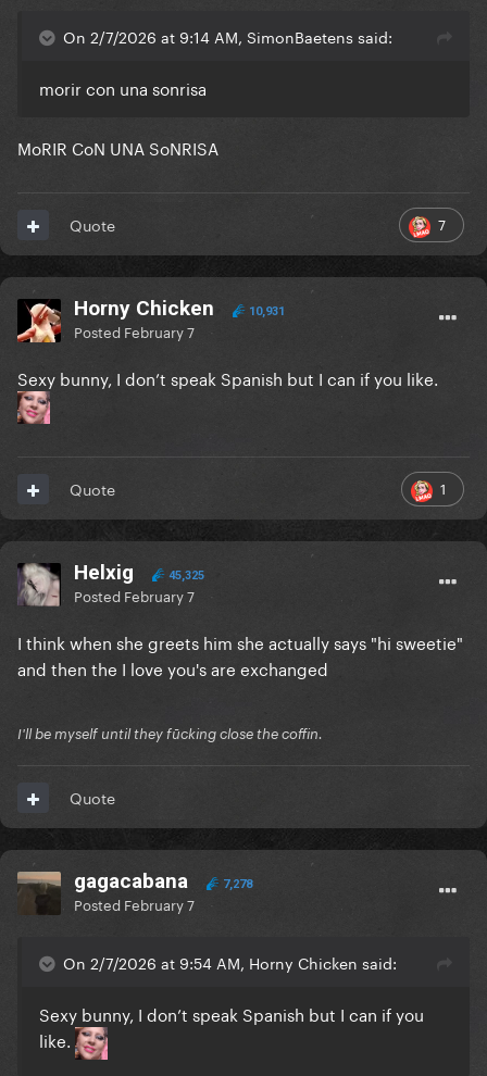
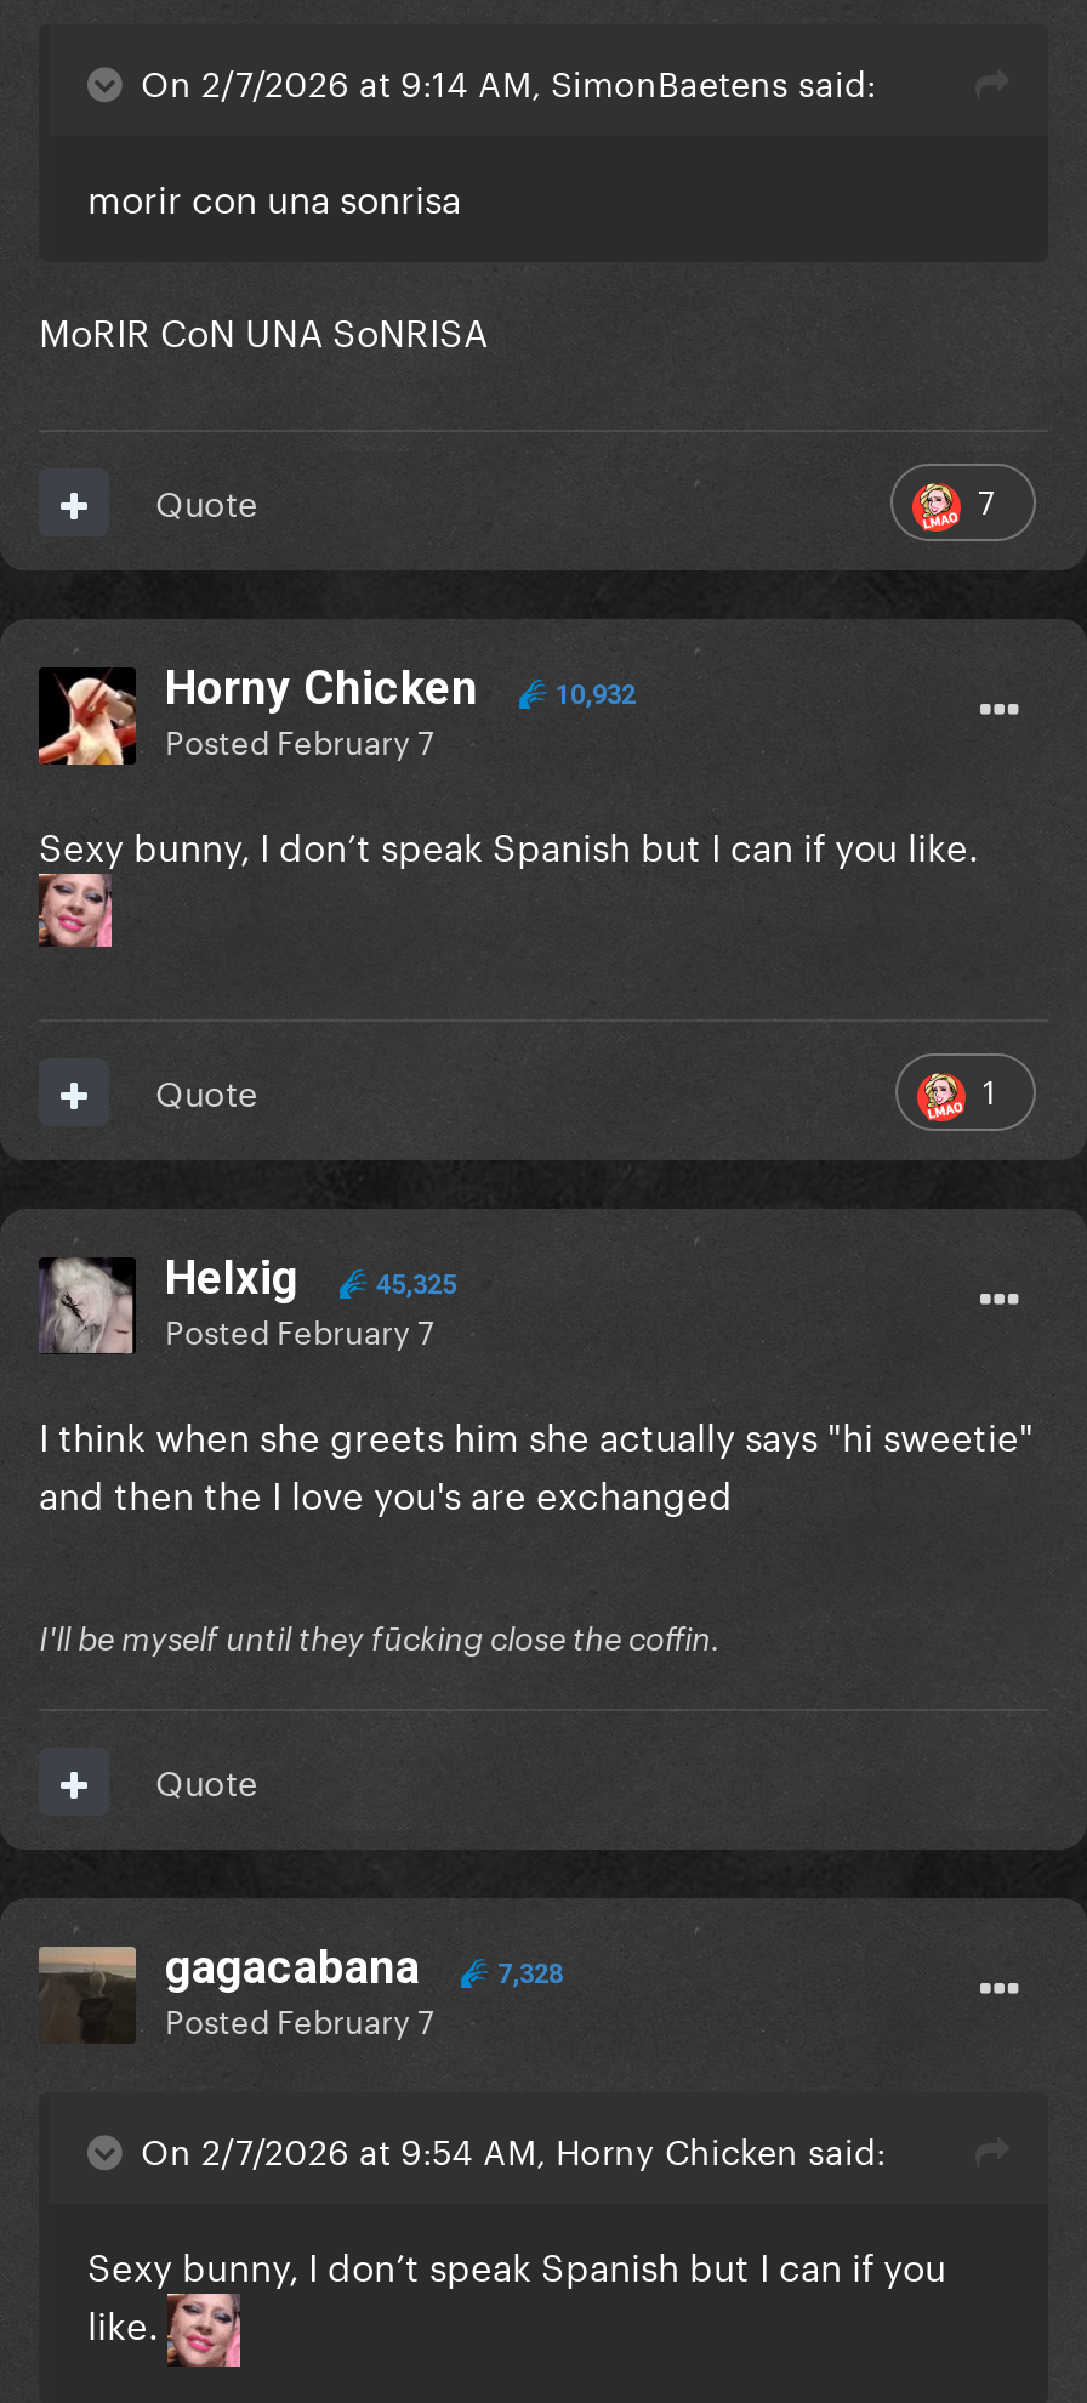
- 10,931
+ 10,932

- 7,278
+ 7,328
